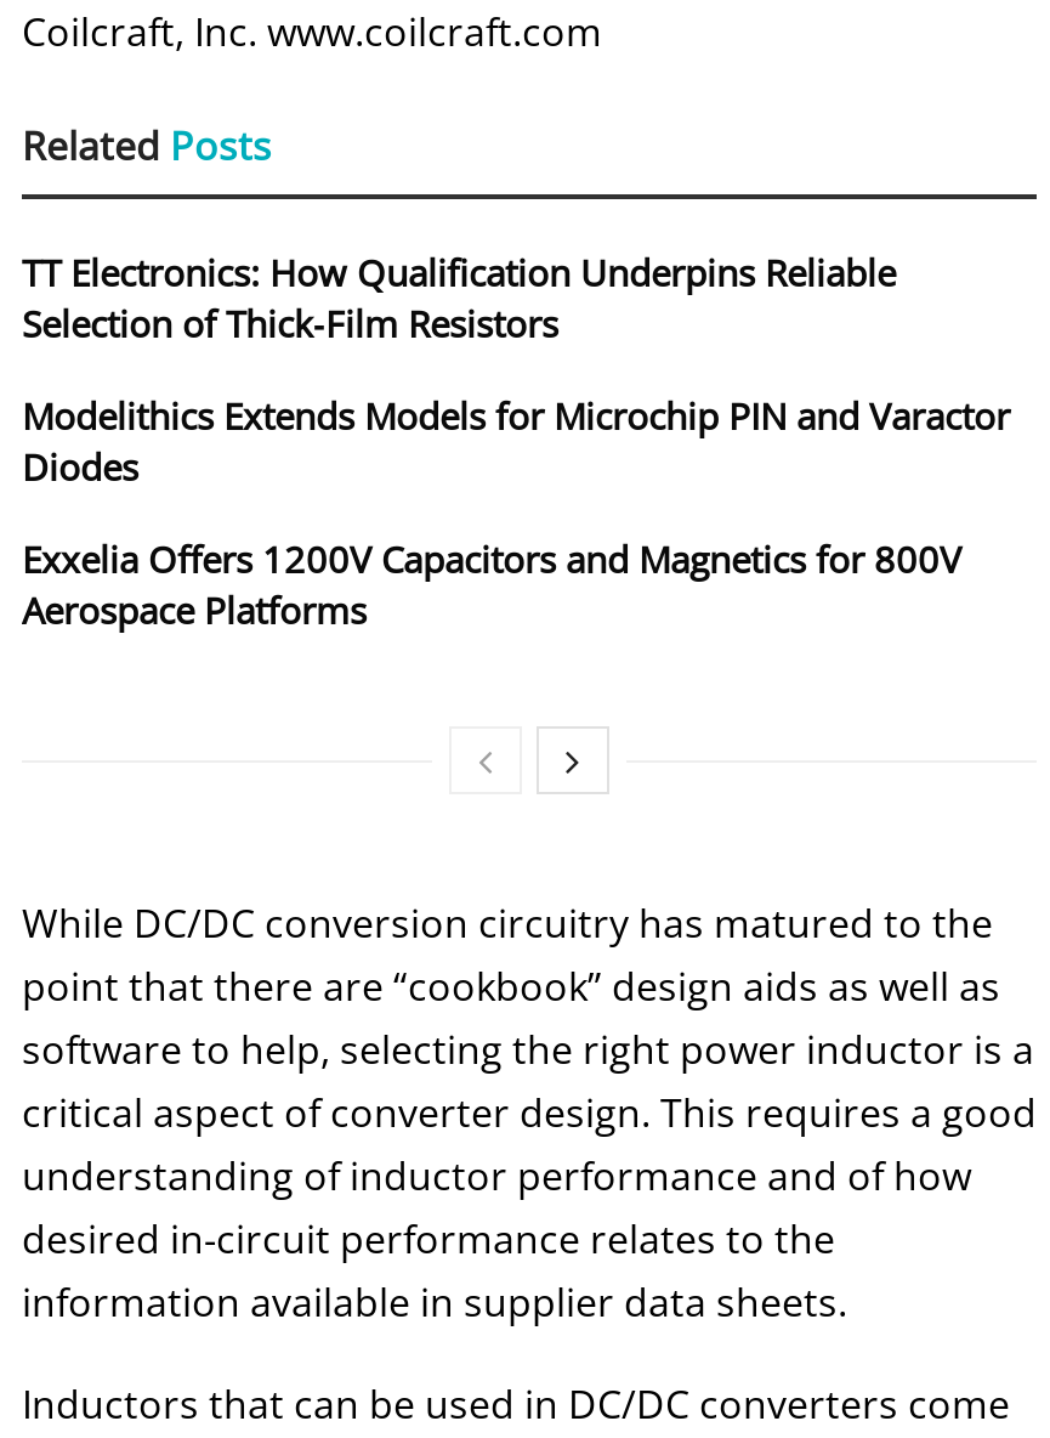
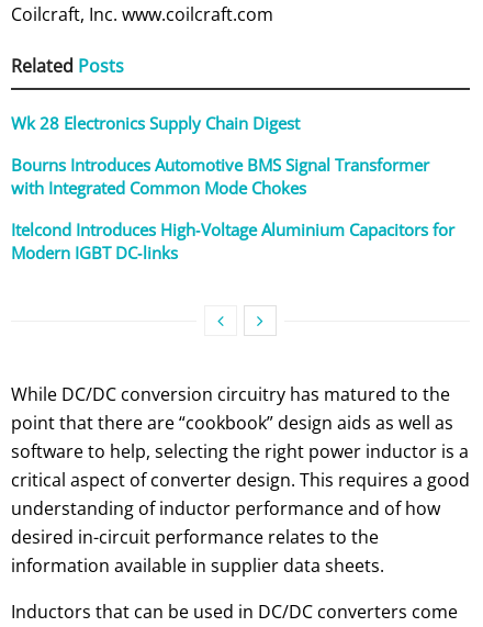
- TT Electronics: How Qualification Underpins Reliable
- Selection of Thick‑Film Resistors
+ Wk 28 Electronics Supply Chain Digest

- Modelithics Extends Models for Microchip PIN and Varactor
- Diodes
+ Bourns Introduces Automotive BMS Signal Transformer
+ with Integrated Common Mode Chokes

- Exxelia Offers 1200V Capacitors and Magnetics for 800V
- Aerospace Platforms
+ Itelcond Introduces High‑Voltage Aluminium Capacitors for
+ Modern IGBT DC‑links
